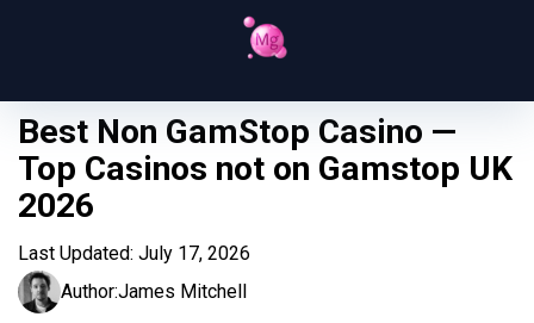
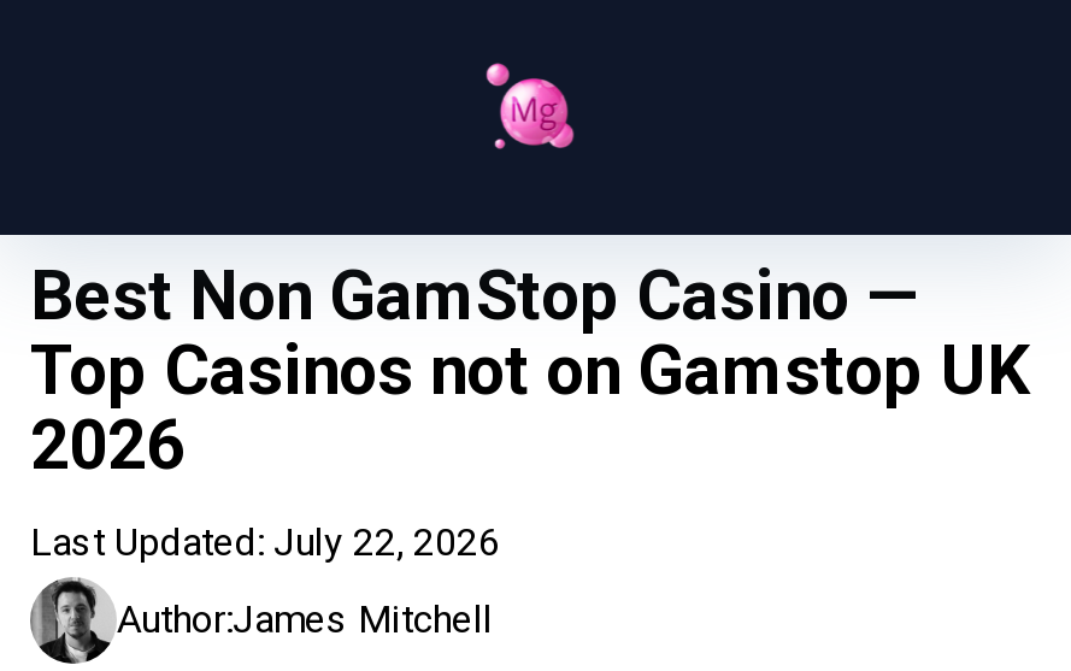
- Last Updated: July 17, 2026
+ Last Updated: July 22, 2026
